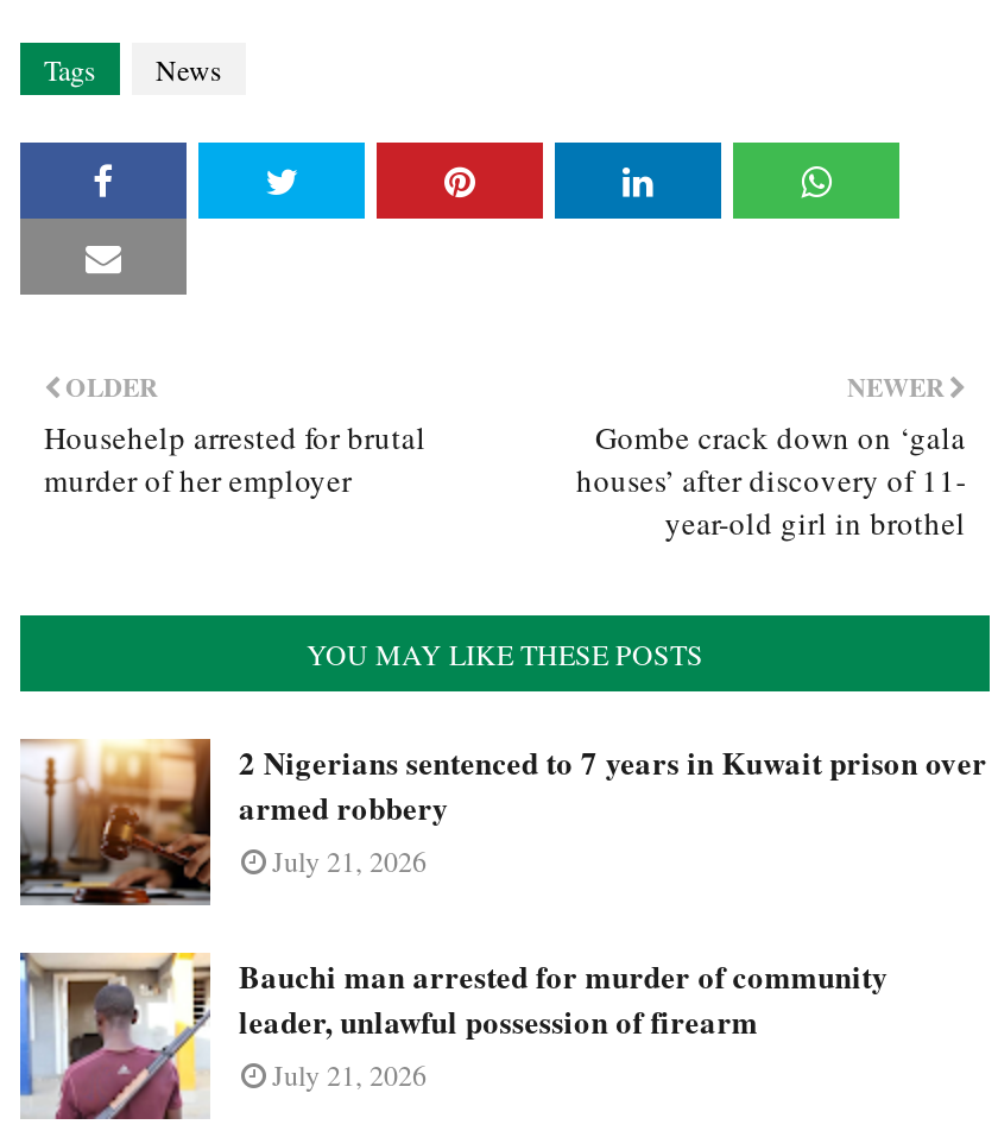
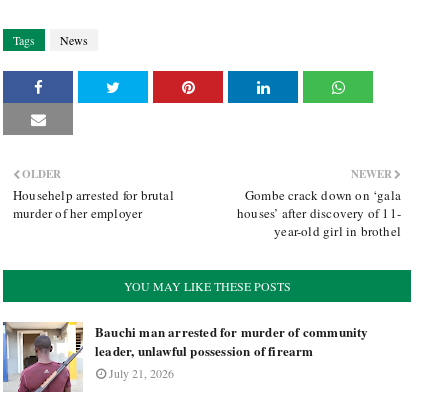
- [image]
- 2 Nigerians sentenced to 7 years in Kuwait prison over
- armed robbery
- July 21, 2026
